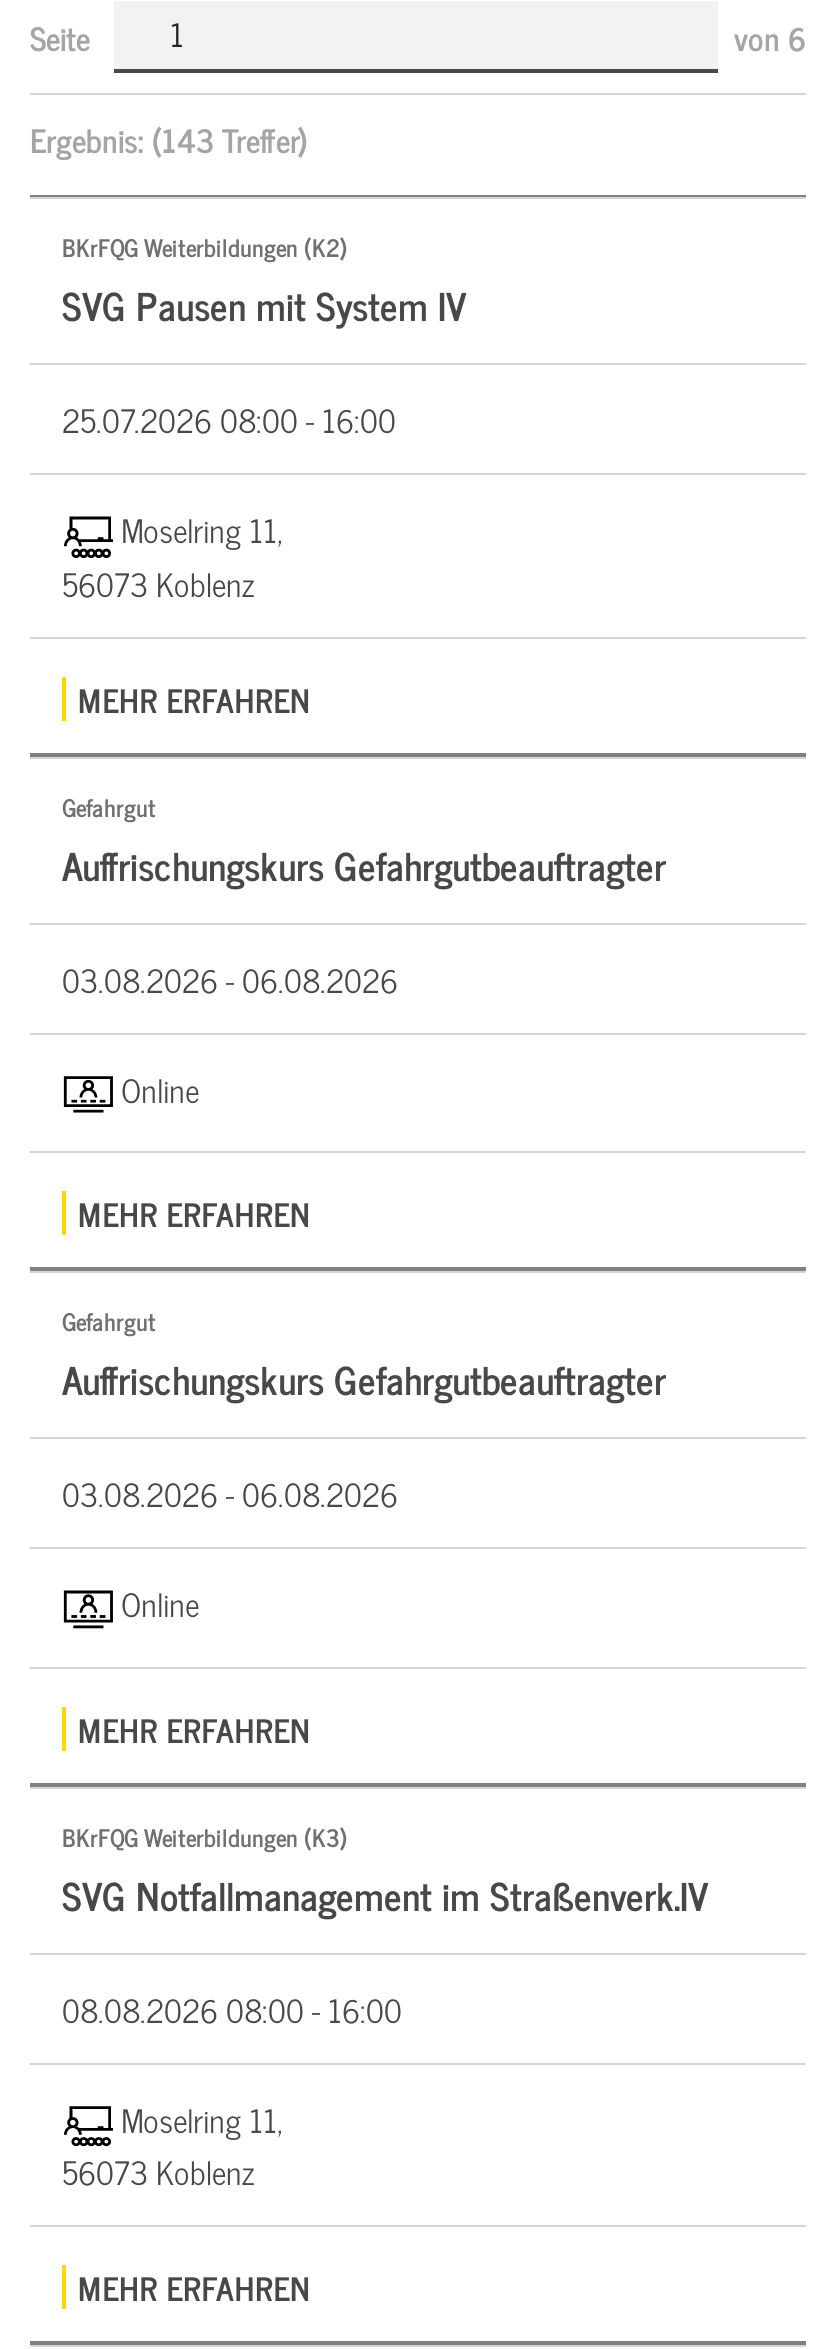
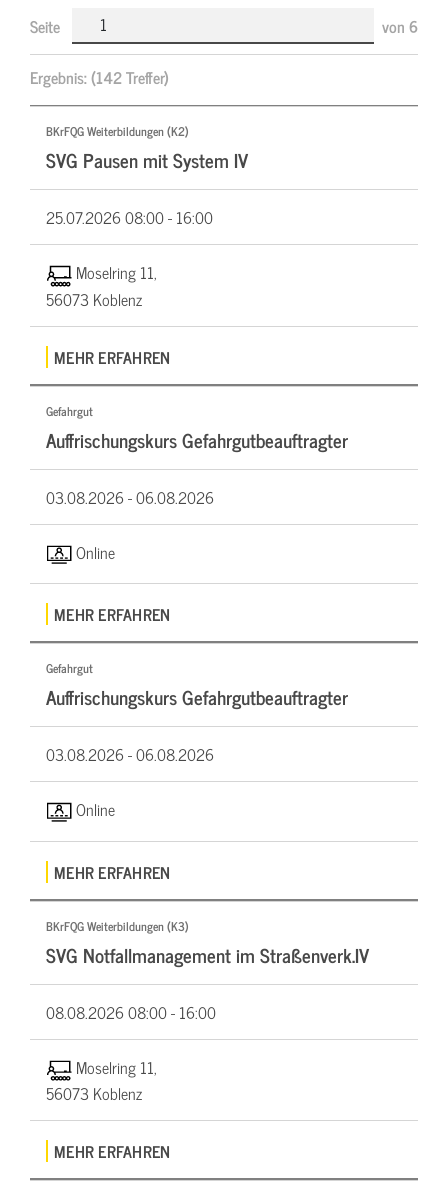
- Ergebnis: (143 Treffer)
+ Ergebnis: (142 Treffer)
